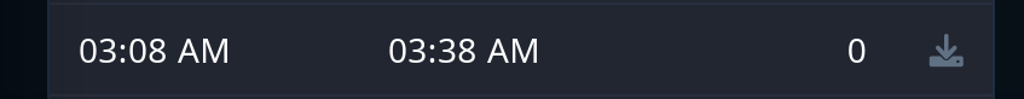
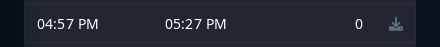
- 03:08 AM
- 03:38 AM
+ 04:57 PM
+ 05:27 PM
